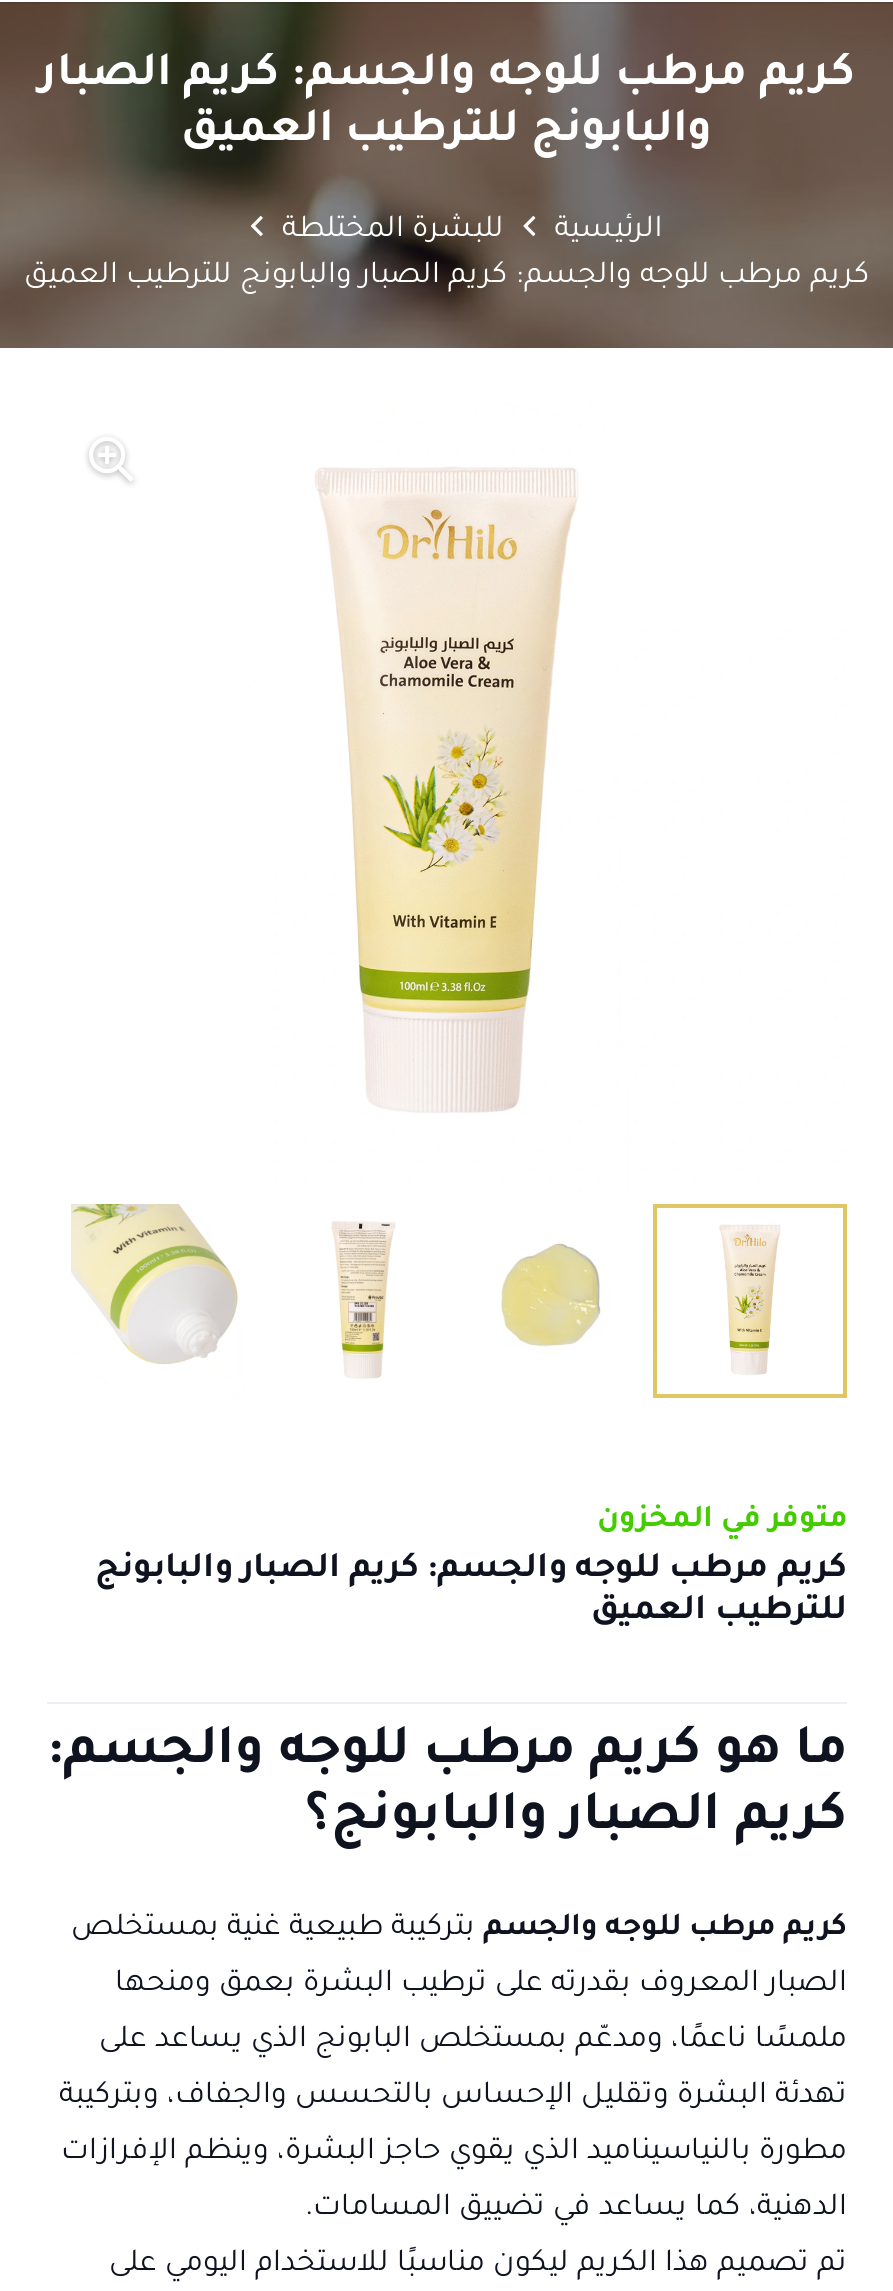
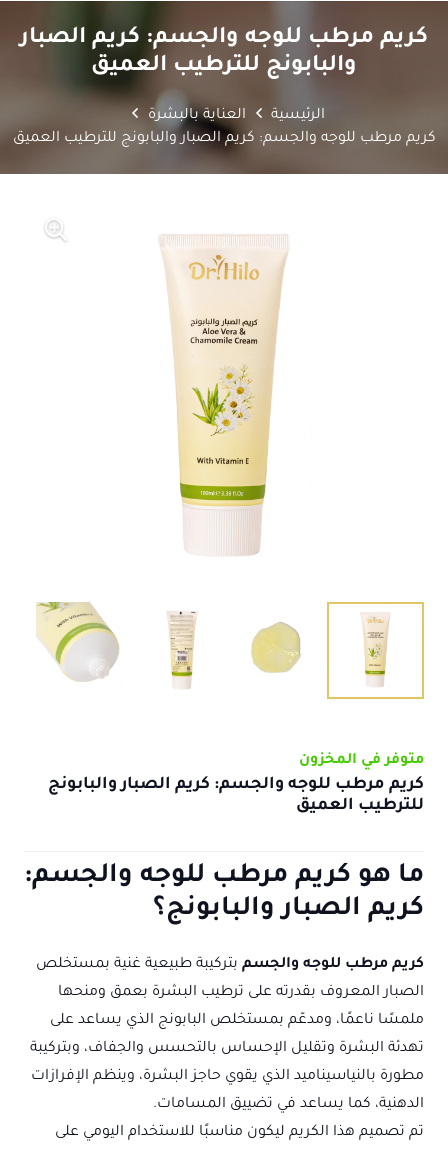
- للبشرة المختلطة
+ العناية بالبشرة
